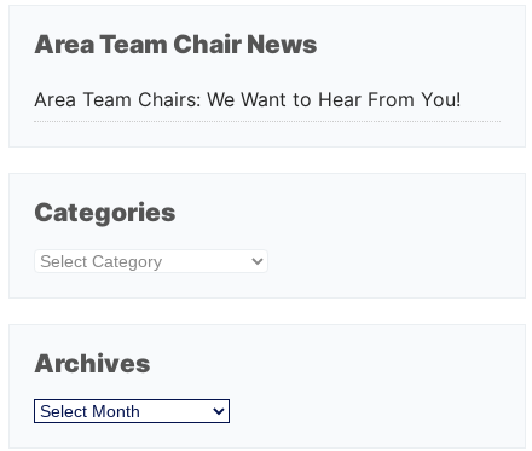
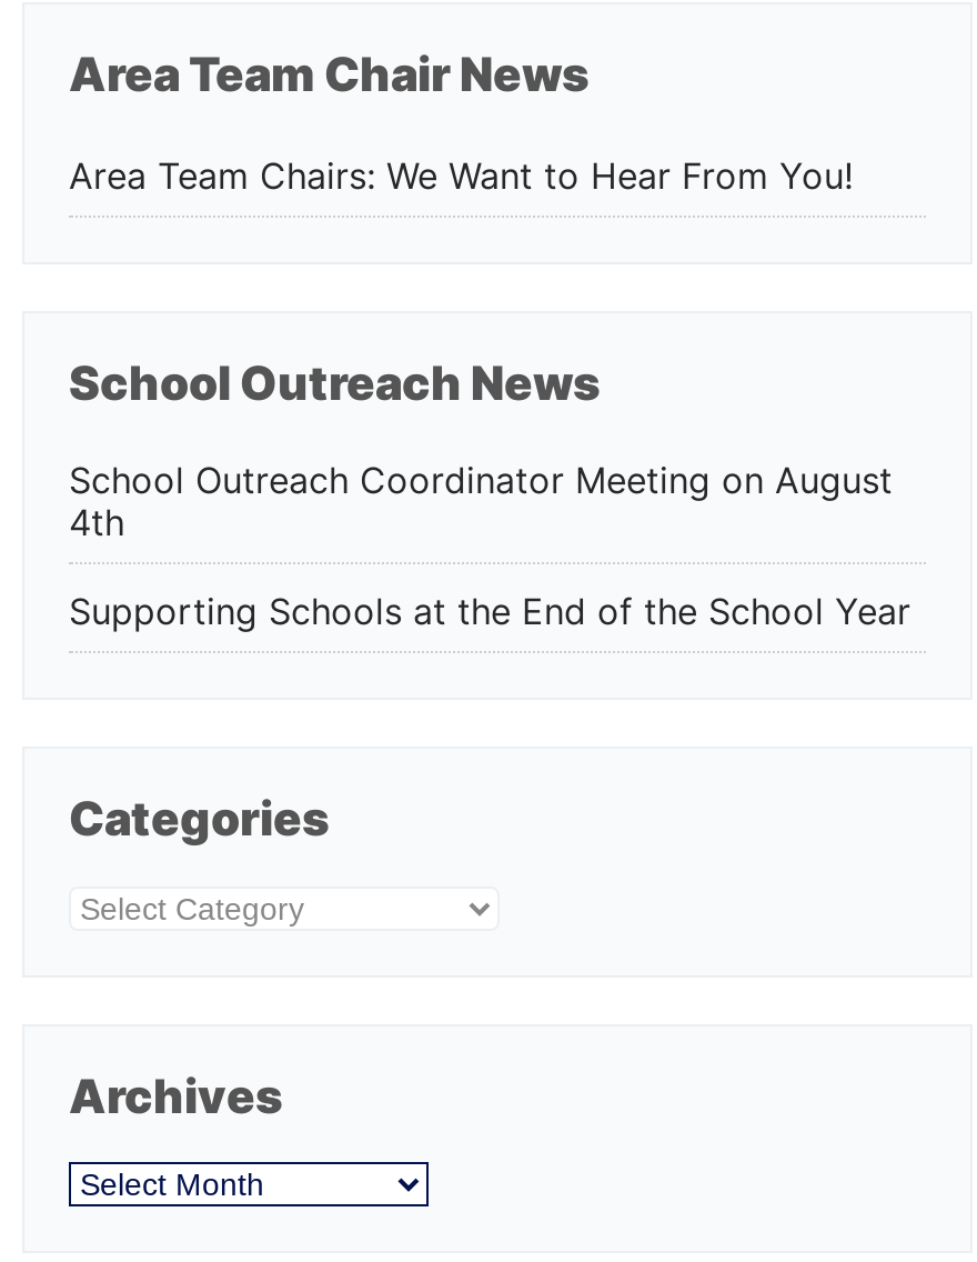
+ School Outreach News
+ School Outreach Coordinator Meeting on August
+ 4th
+ Supporting Schools at the End of the School Year
